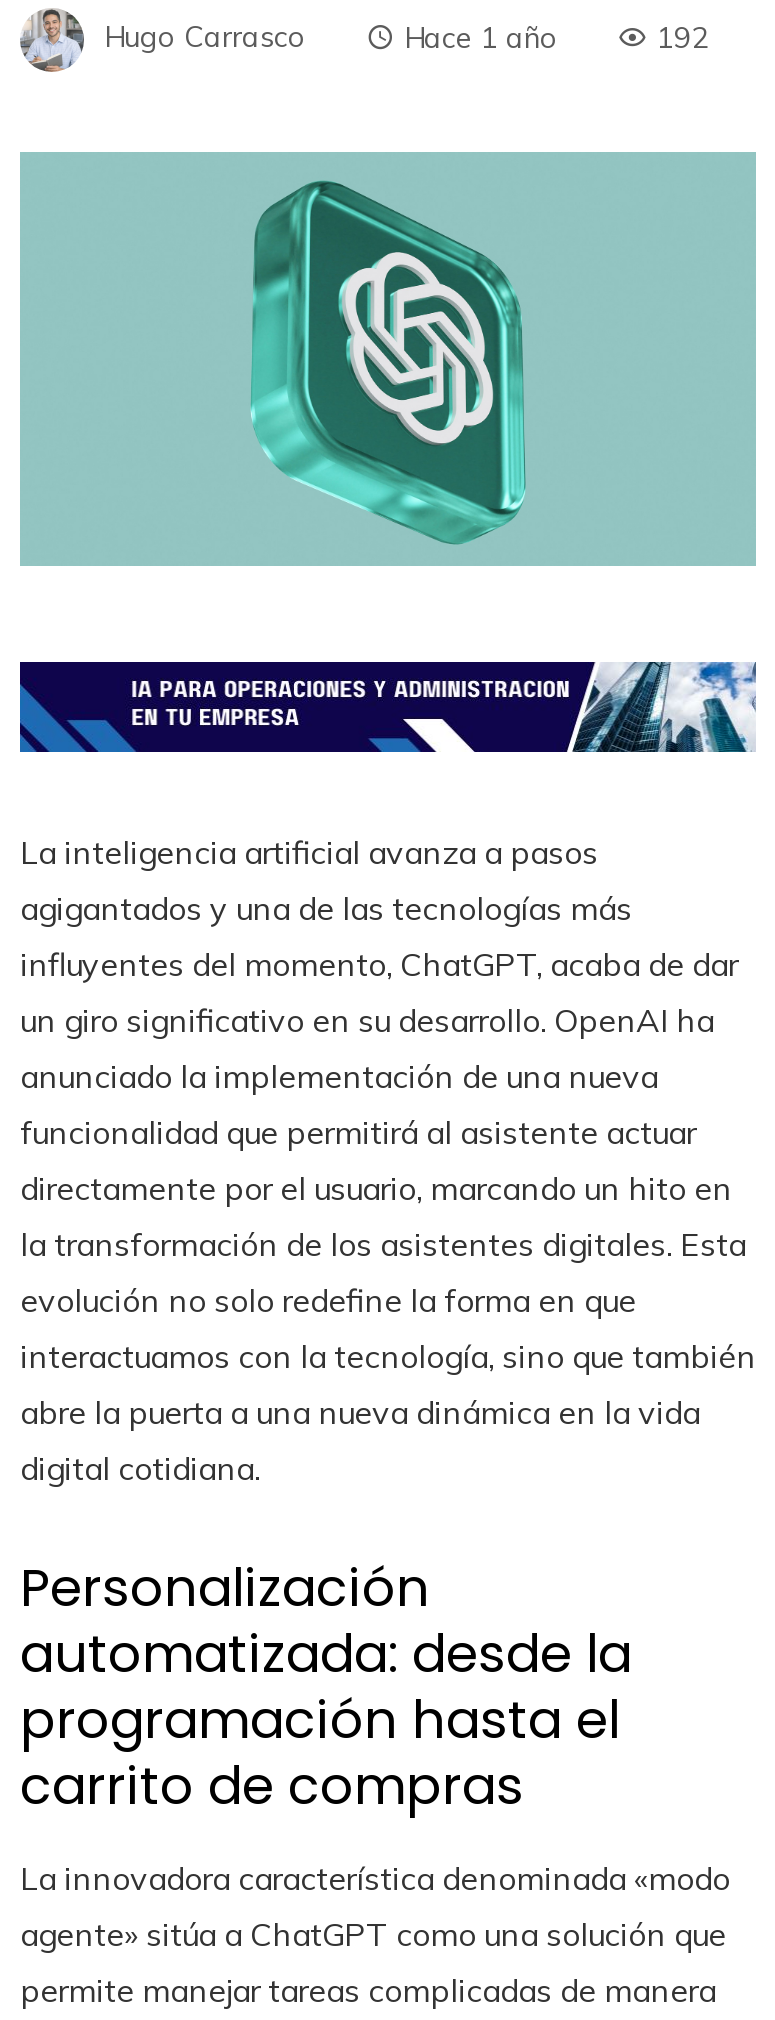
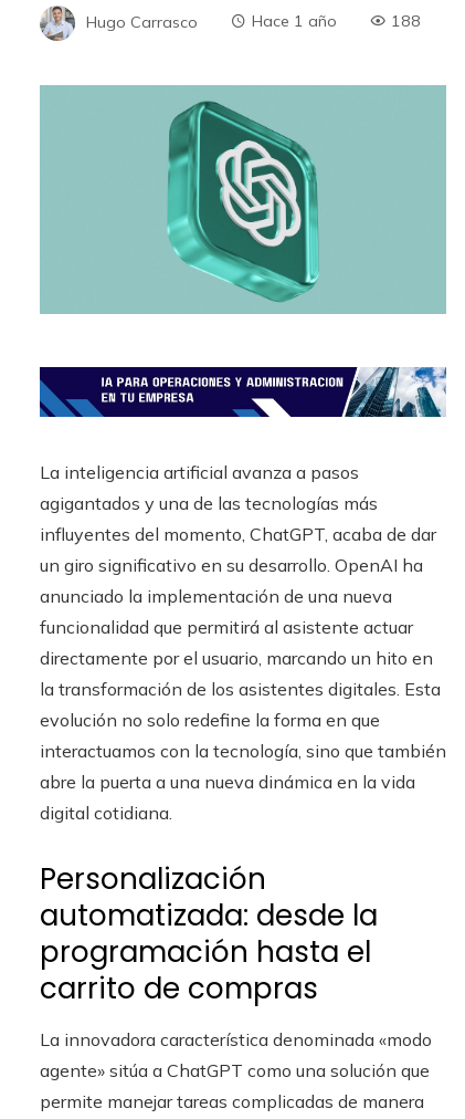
- 192
+ 188
